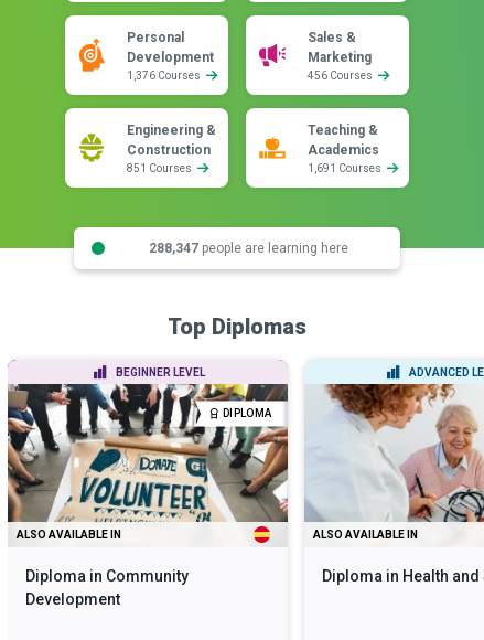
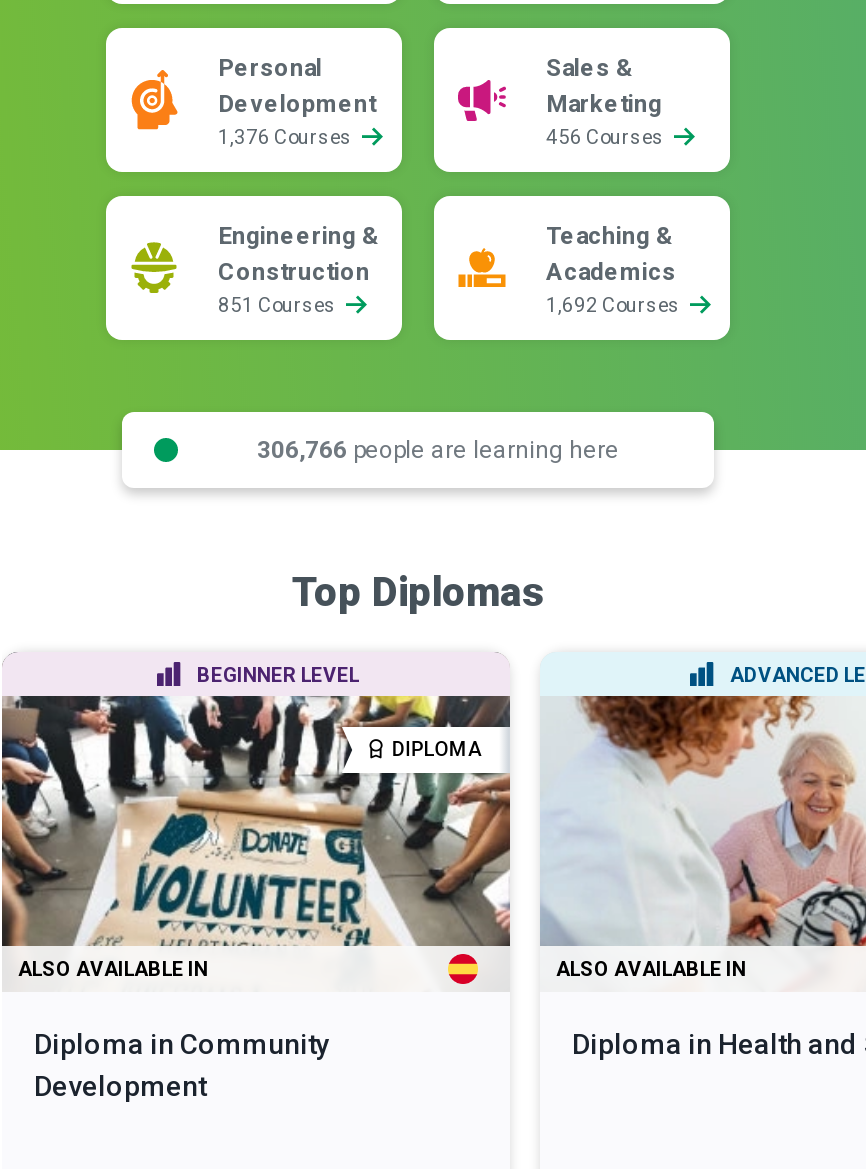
- 1,691 Courses
+ 1,692 Courses

- 288,347 people are learning here
+ 306,766 people are learning here
